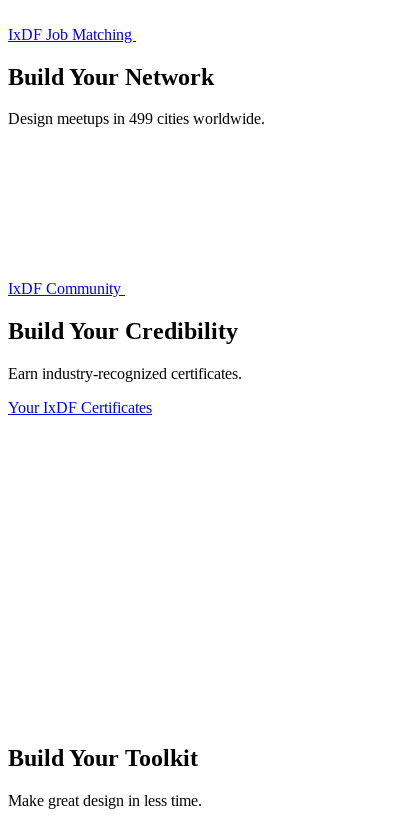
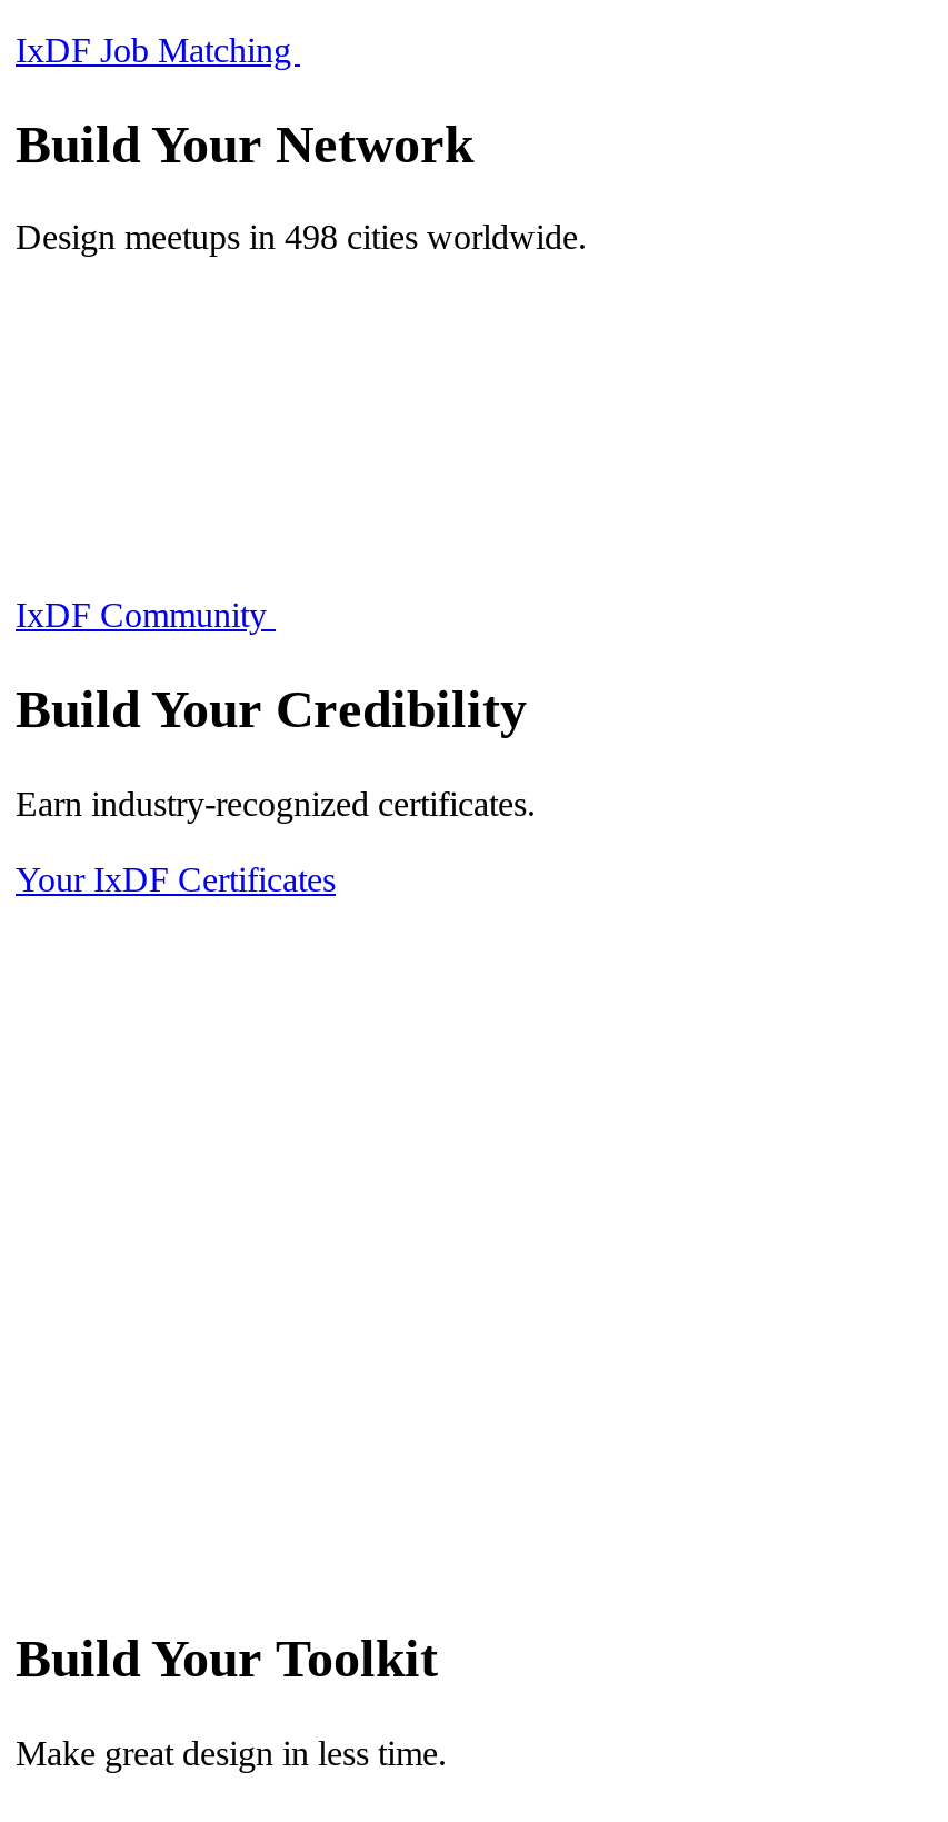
- Design meetups in 499 cities worldwide.
+ Design meetups in 498 cities worldwide.
